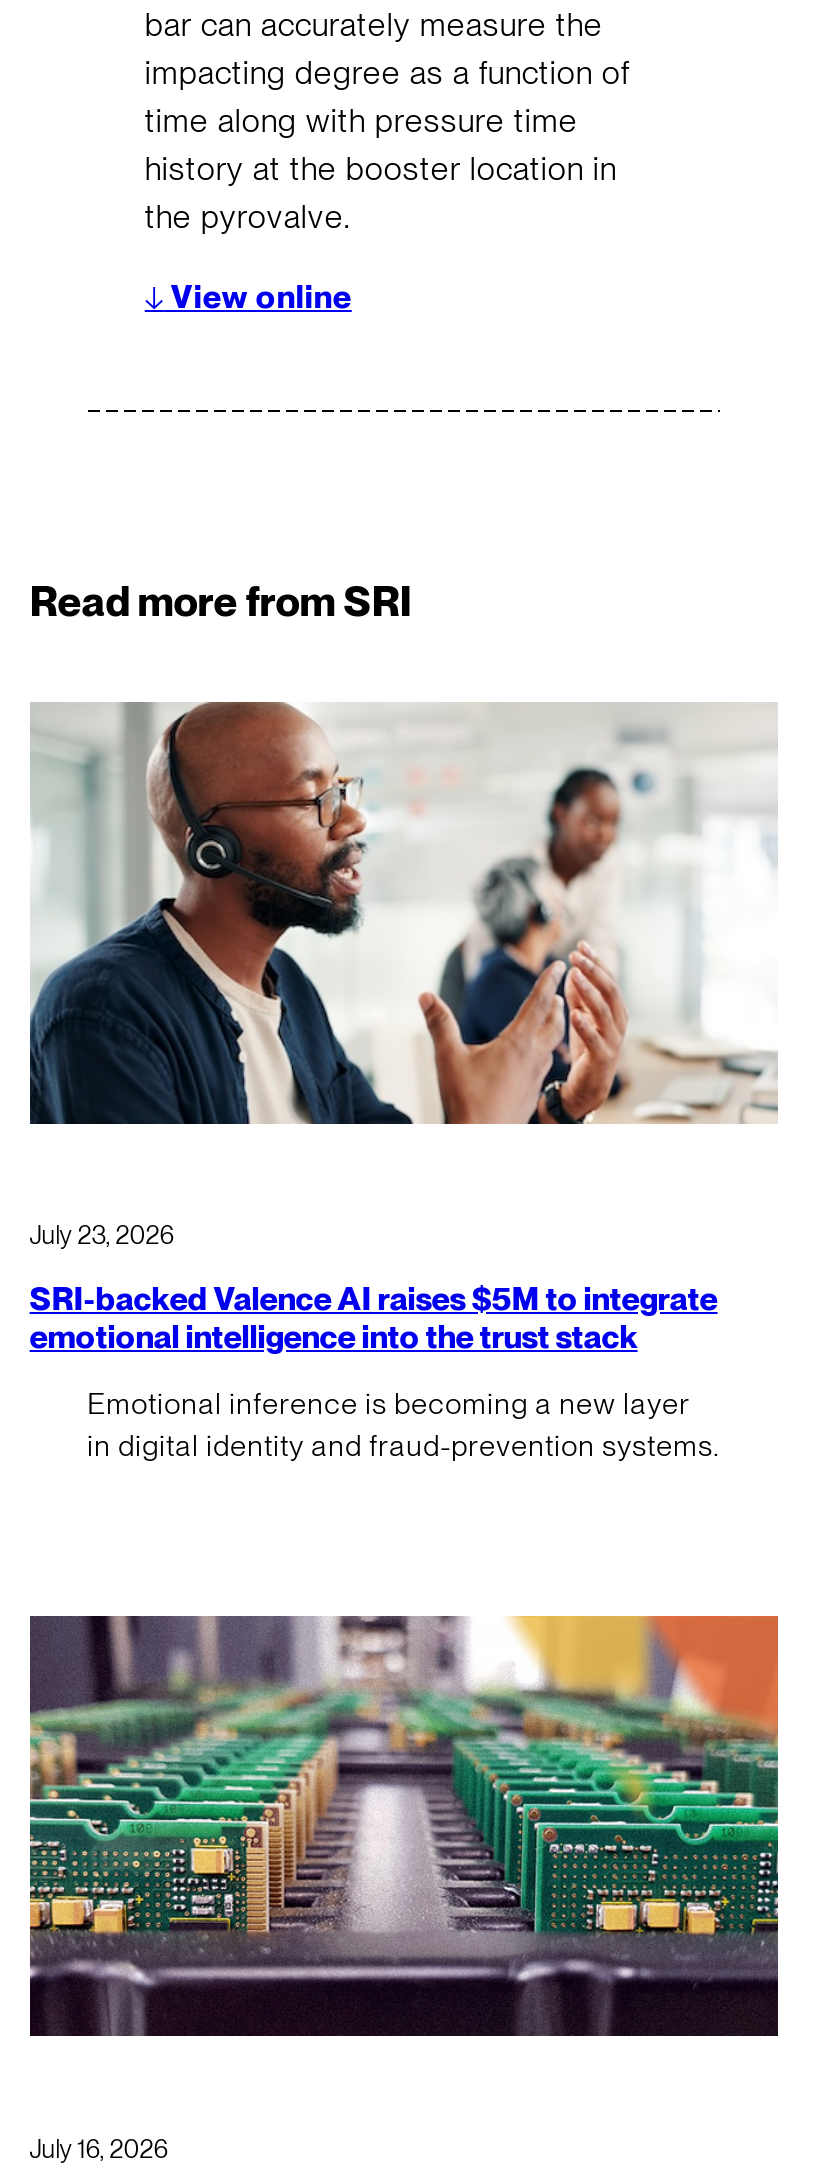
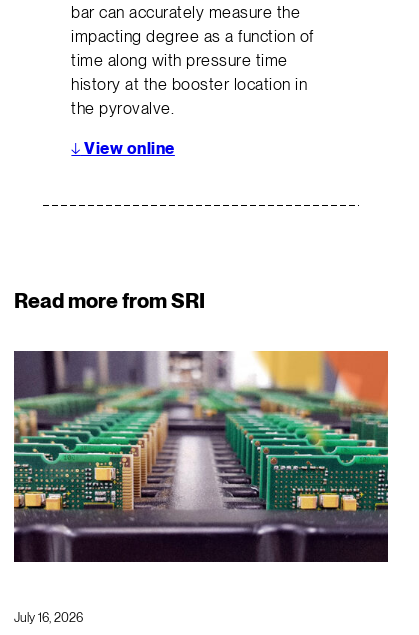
- [image]

- July 23, 2026
- SRI-backed Valence AI raises $5M to integrate
- emotional intelligence into the trust stack
- Emotional inference is becoming a new layer
- in digital identity and fraud-prevention systems.
